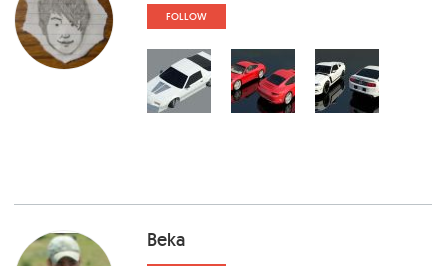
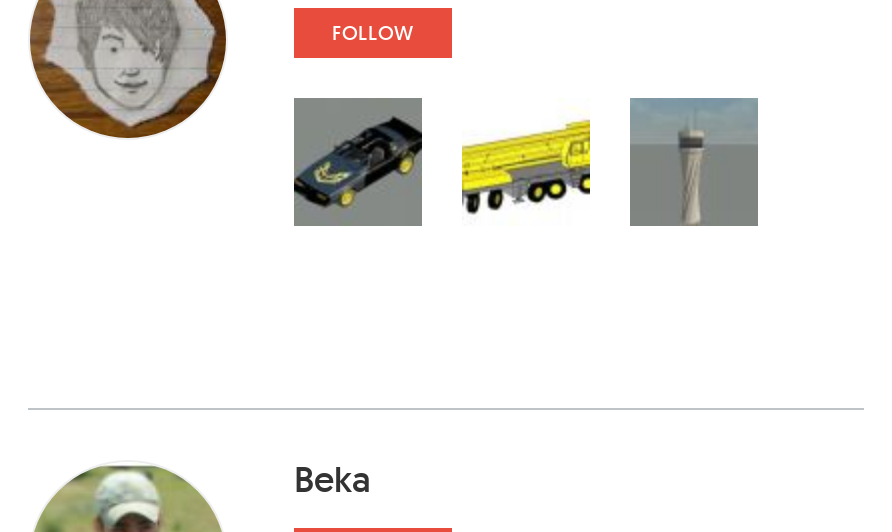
- [image]
+ [image]

- [image]
+ [image]

- [image]
+ [image]
